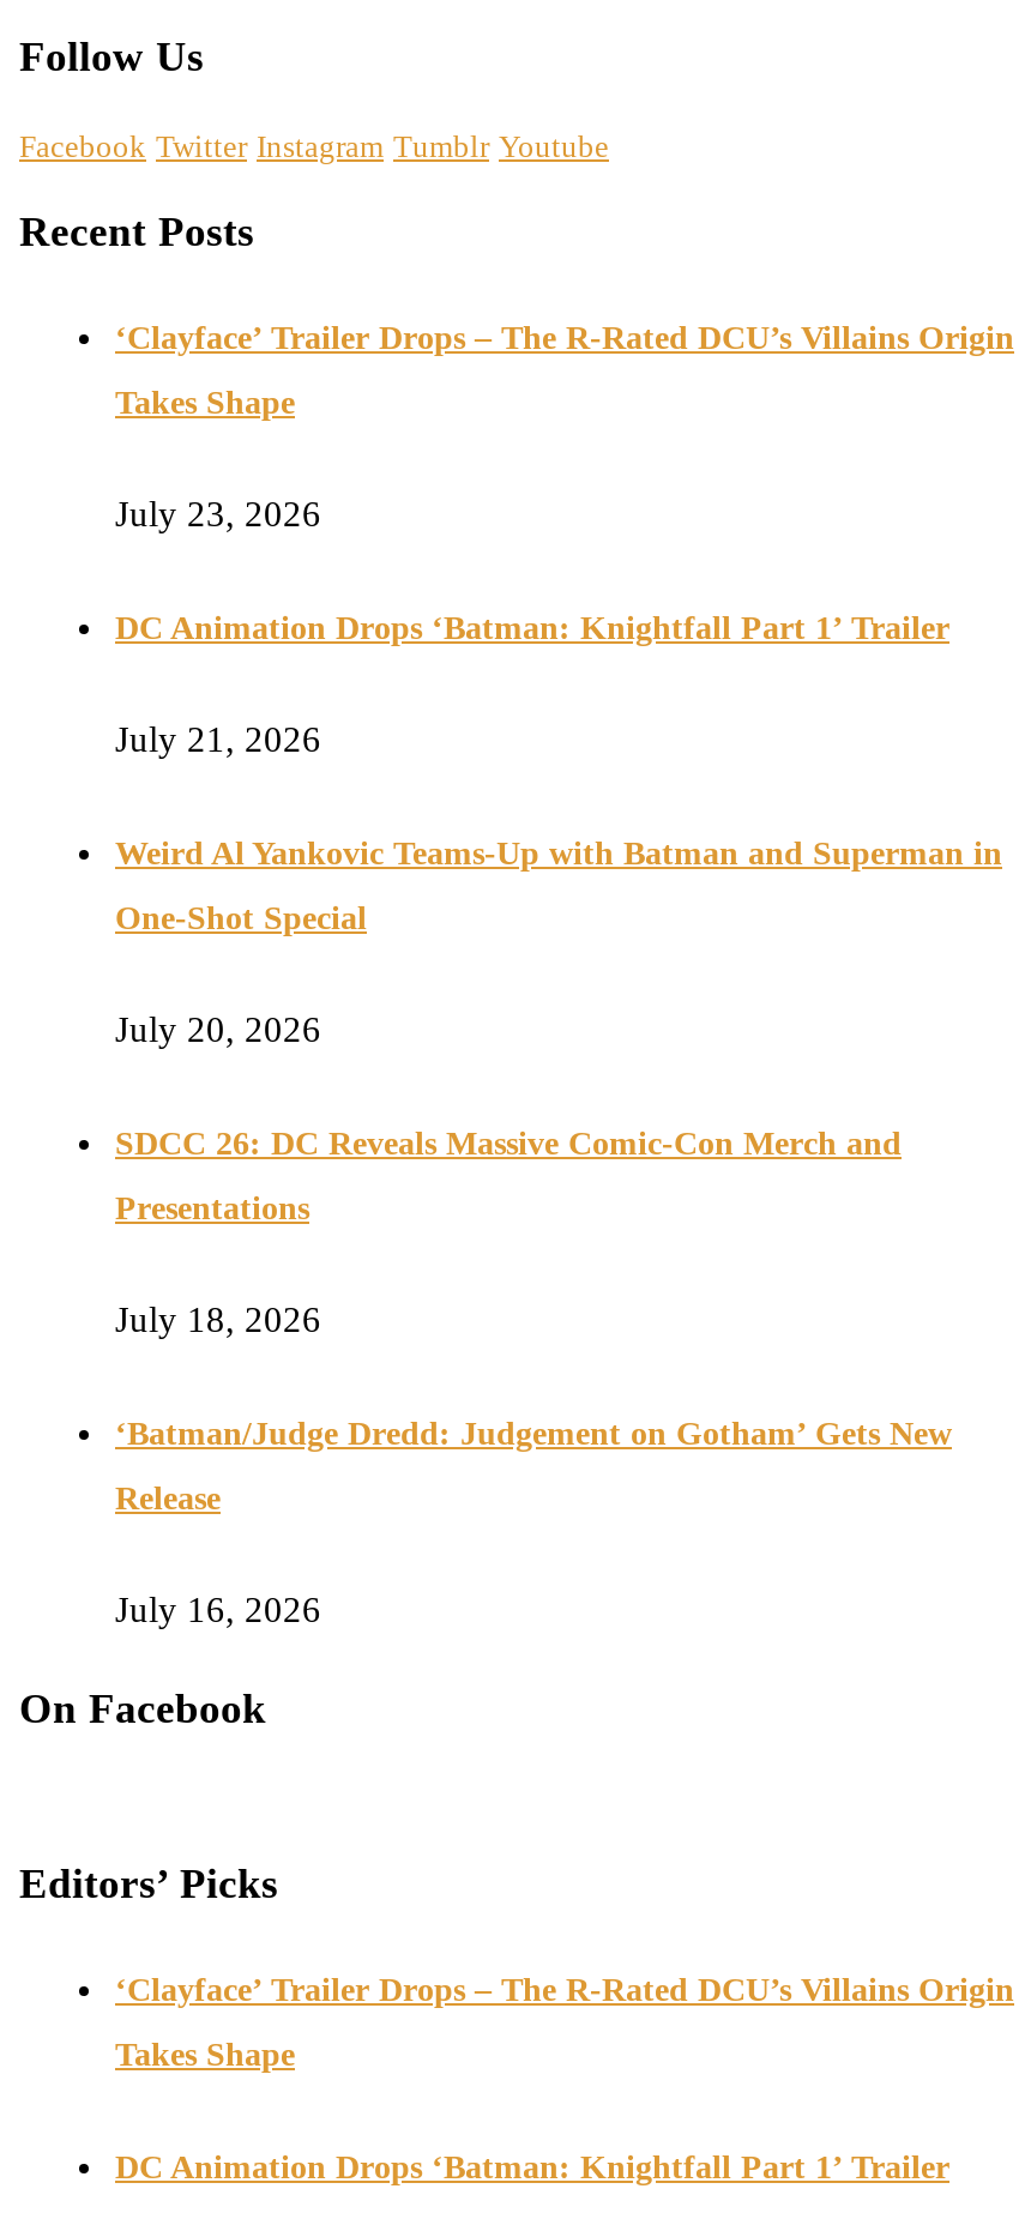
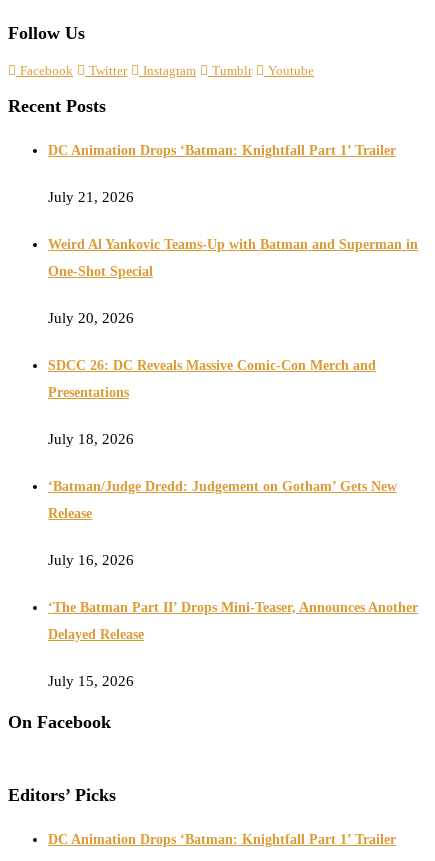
- ‘Clayface’ Trailer Drops – The R-Rated DCU’s Villains Origin
- Takes Shape
- July 23, 2026

moved up: DC Animation Drops ‘Batman: Knightfall Part 1’ Trailer | July 21, 2026 | Weird Al Yankovic Teams-Up with Batman and Superman in | ... | Release | July 16, 2026

+ ‘The Batman Part II’ Drops Mini-Teaser, Announces Another
+ Delayed Release
+ July 15, 2026

- ‘Clayface’ Trailer Drops – The R-Rated DCU’s Villains Origin
- Takes Shape
